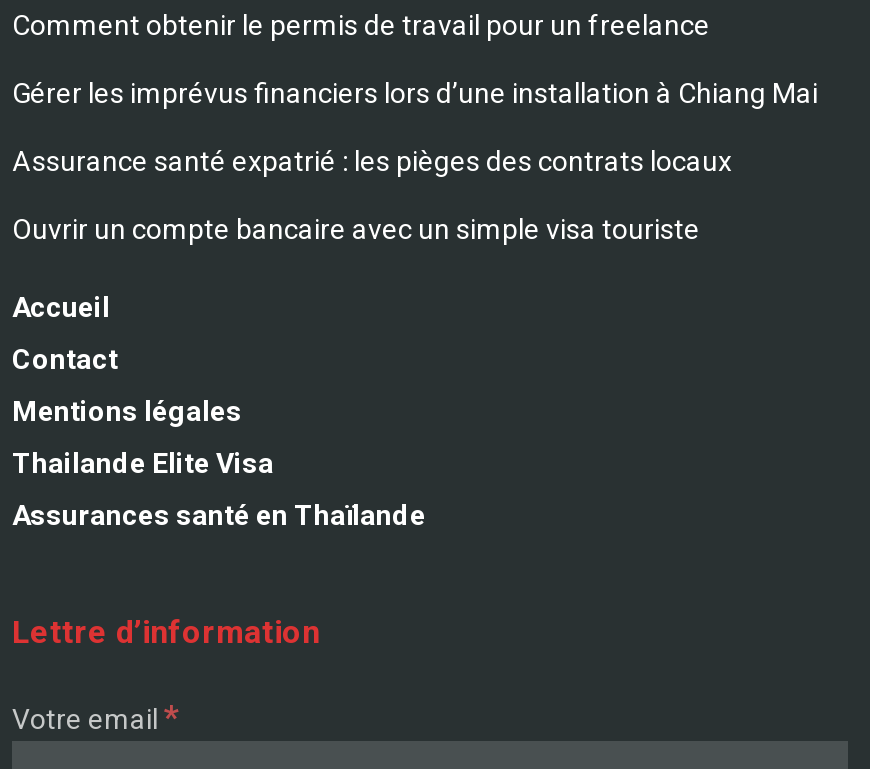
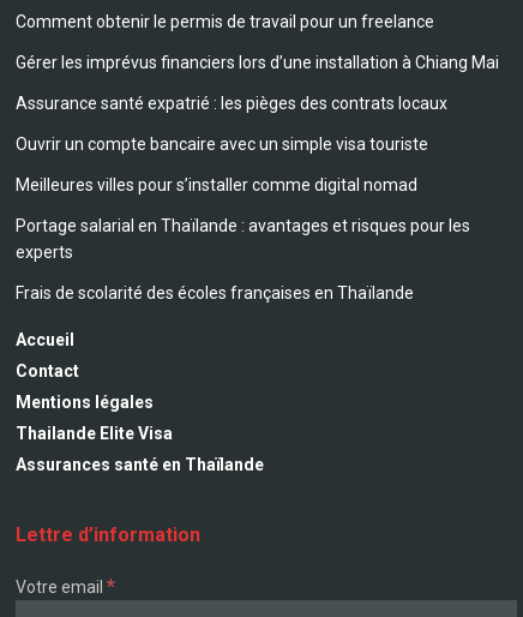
+ Meilleures villes pour s’installer comme digital nomad
+ Portage salarial en Thaïlande : avantages et risques pour les
+ experts
+ Frais de scolarité des écoles françaises en Thaïlande
